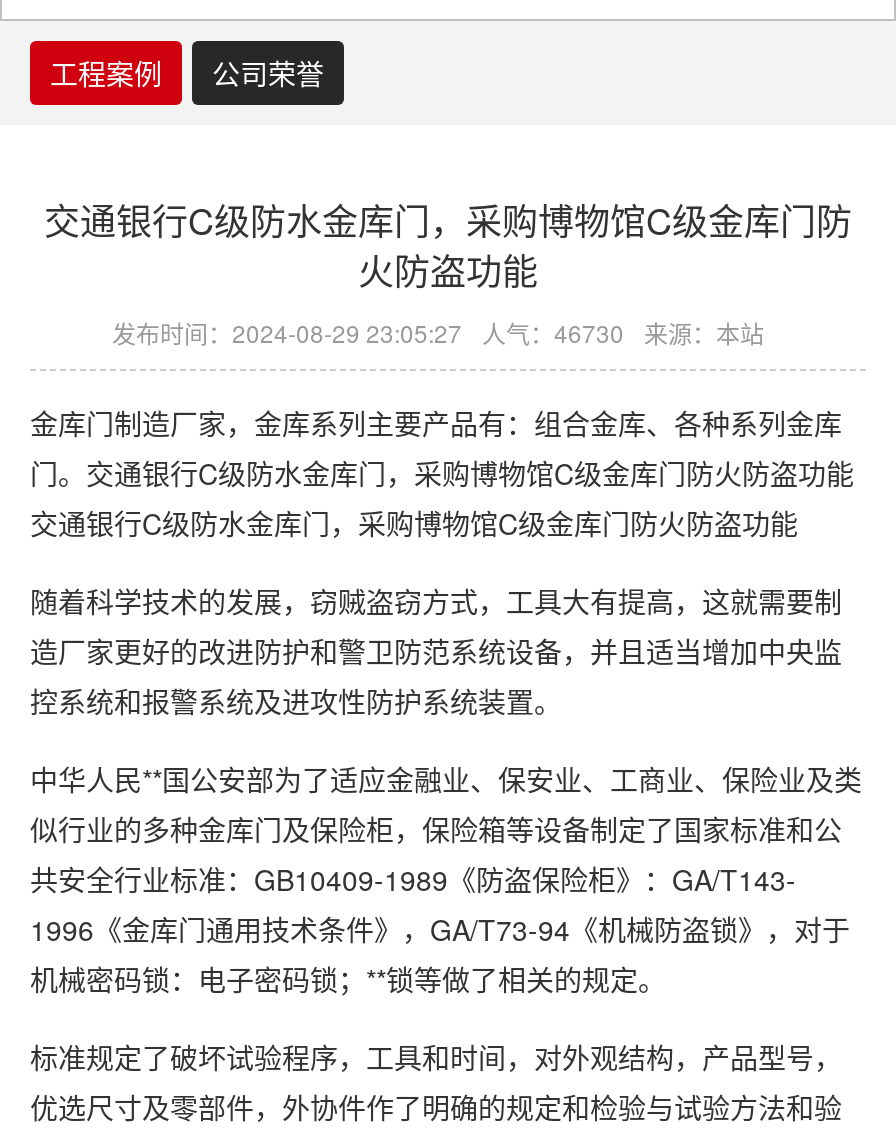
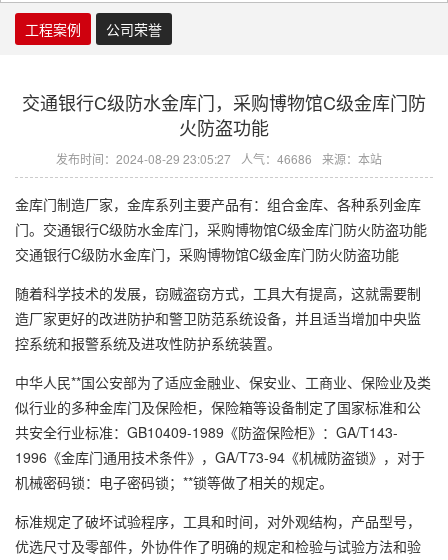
- 发布时间：2024-08-29 23:05:27 人气：46730 来源：本站
+ 发布时间：2024-08-29 23:05:27 人气：46686 来源：本站
